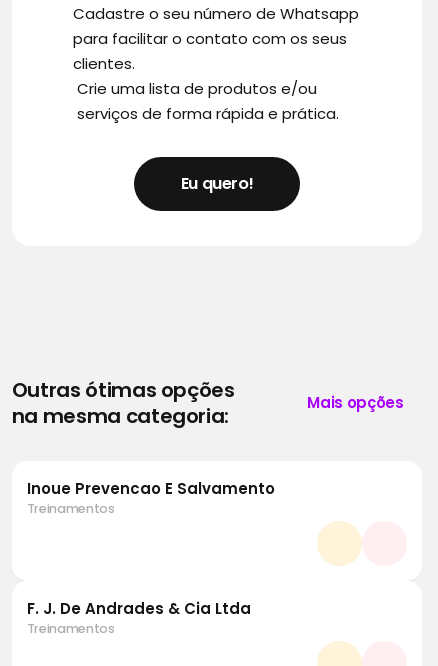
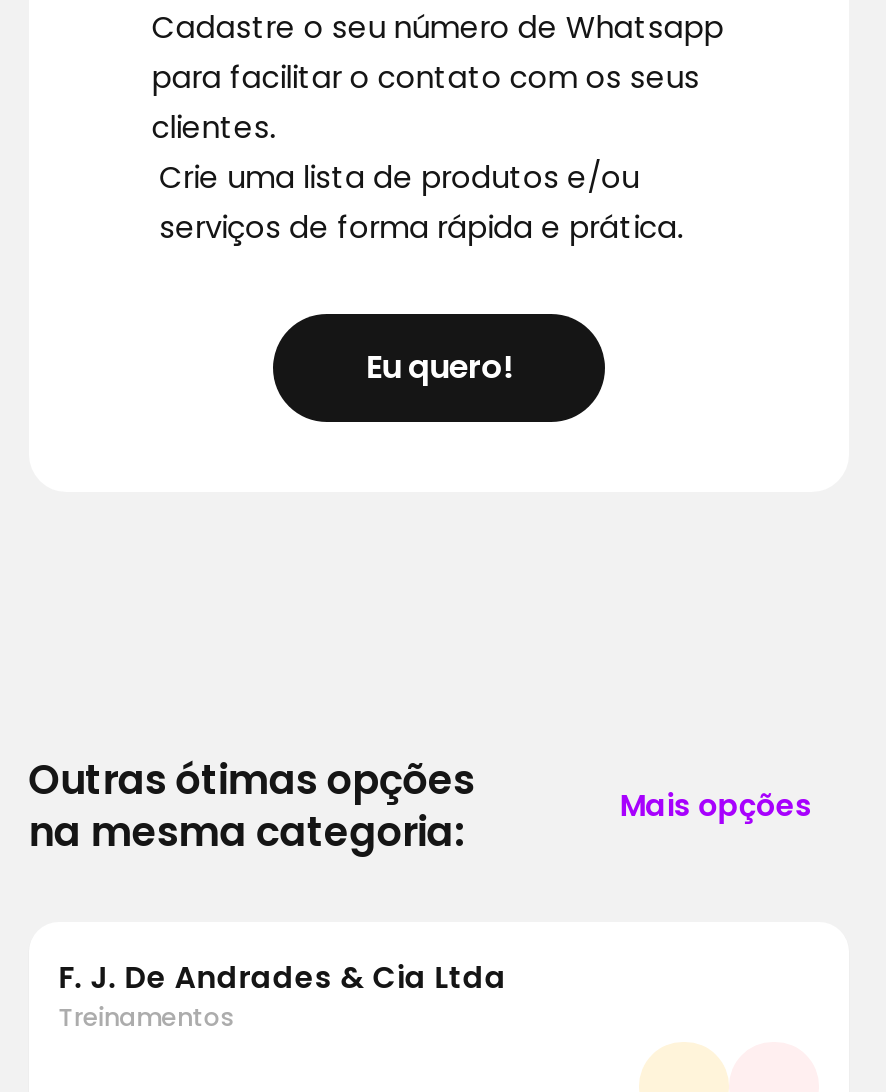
- Inoue Prevencao E Salvamento
- Treinamentos
